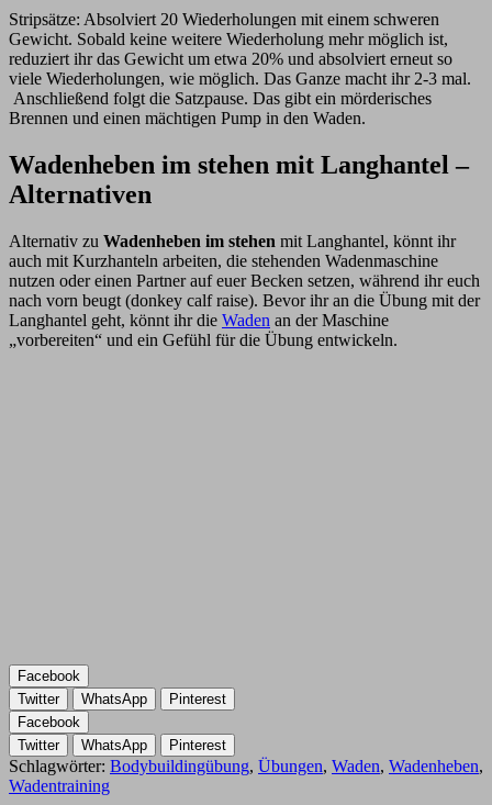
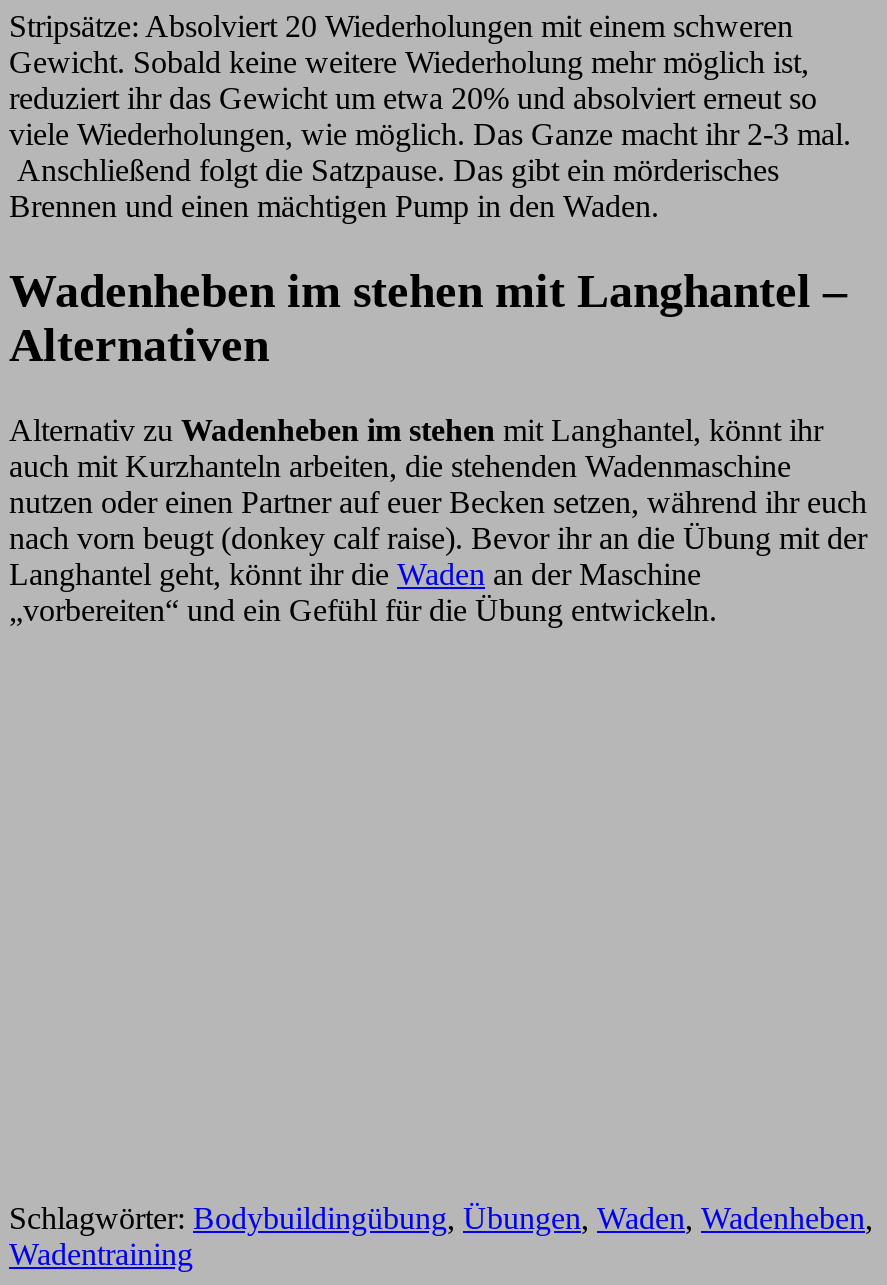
- Facebook
- Twitter
- WhatsApp
- Pinterest
- Facebook
- Twitter
- WhatsApp
- Pinterest
